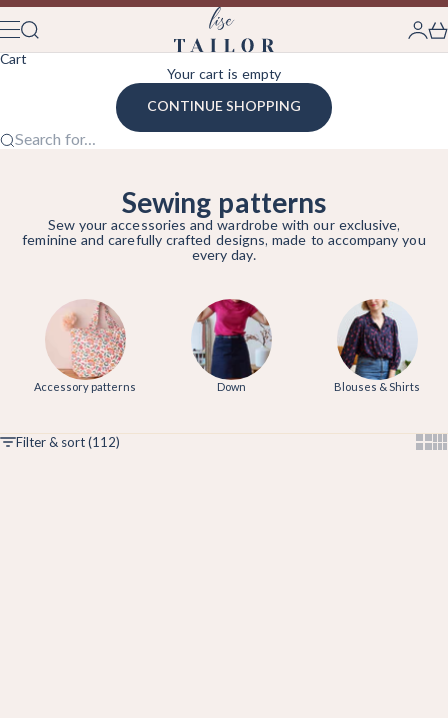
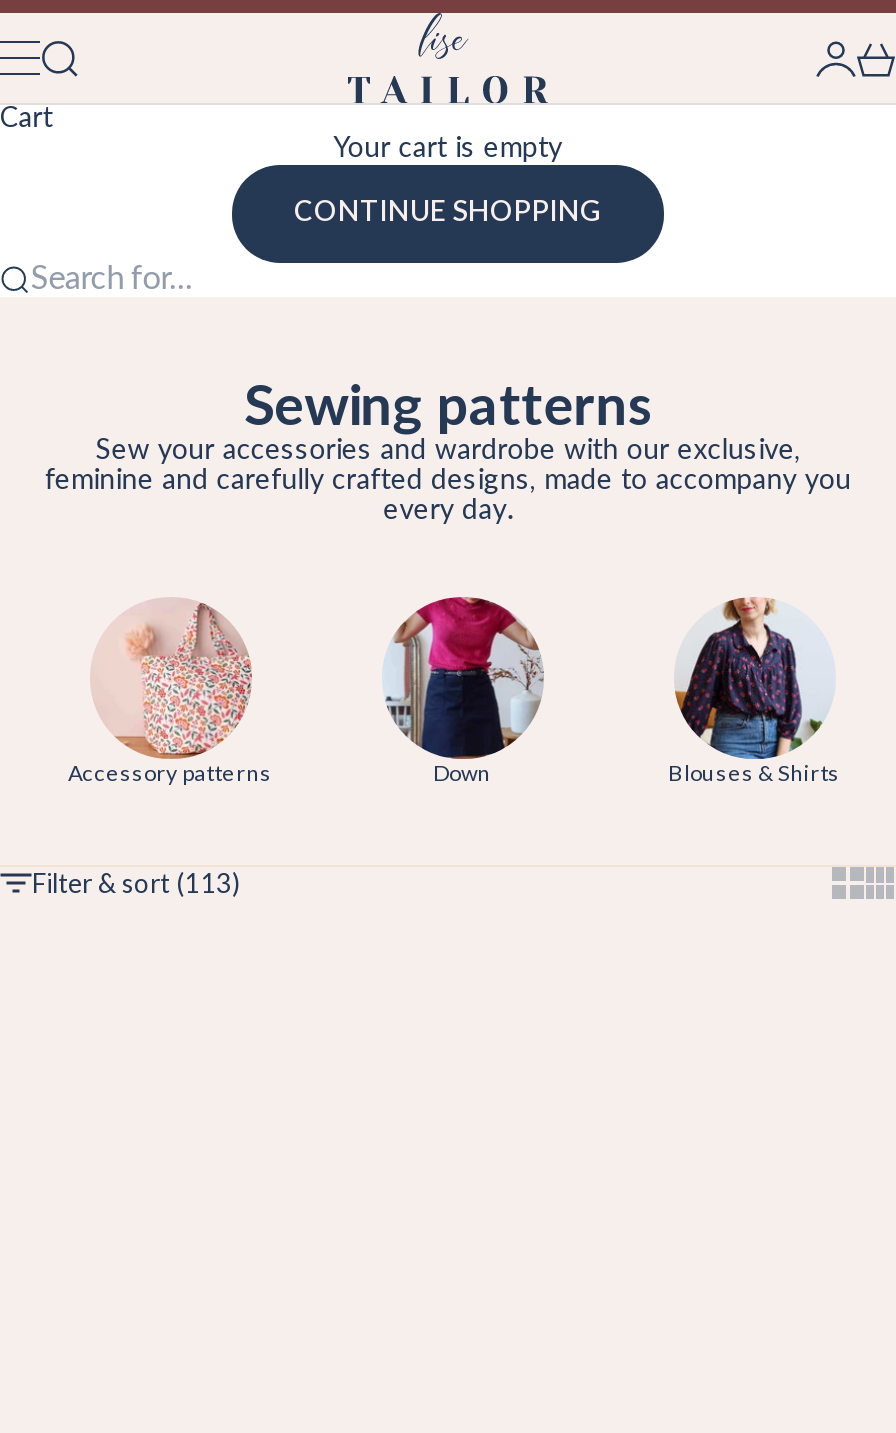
- Filter & sort (112)
+ Filter & sort (113)
